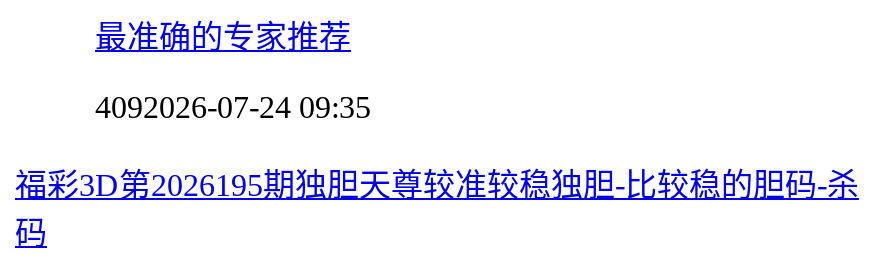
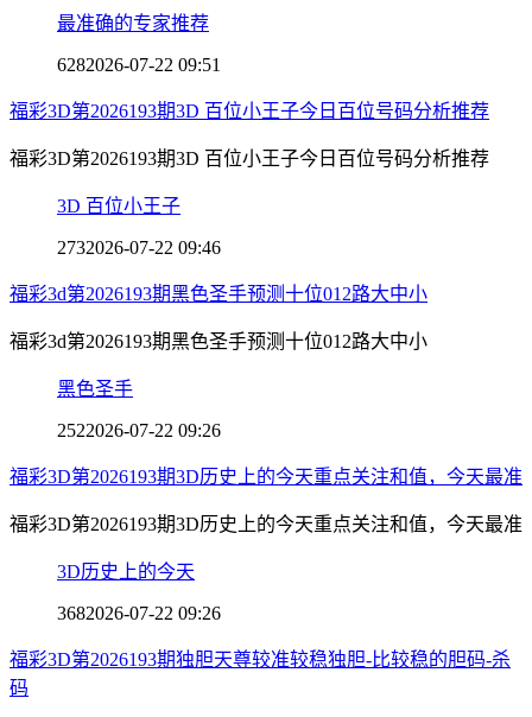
- 4092026-07-24 09:35
- 福彩3D第2026195期独胆天尊较准较稳独胆-比较稳的胆码-杀
+ 6282026-07-22 09:51
+ 福彩3D第2026193期3D 百位小王子今日百位号码分析推荐
+ 福彩3D第2026193期3D 百位小王子今日百位号码分析推荐
+ 3D 百位小王子
+ 2732026-07-22 09:46
+ 福彩3d第2026193期黑色圣手预测十位012路大中小
+ 福彩3d第2026193期黑色圣手预测十位012路大中小
+ 黑色圣手
+ 2522026-07-22 09:26
+ 福彩3D第2026193期3D历史上的今天重点关注和值，今天最准
+ 福彩3D第2026193期3D历史上的今天重点关注和值，今天最准
+ 3D历史上的今天
+ 3682026-07-22 09:26
+ 福彩3D第2026193期独胆天尊较准较稳独胆-比较稳的胆码-杀
